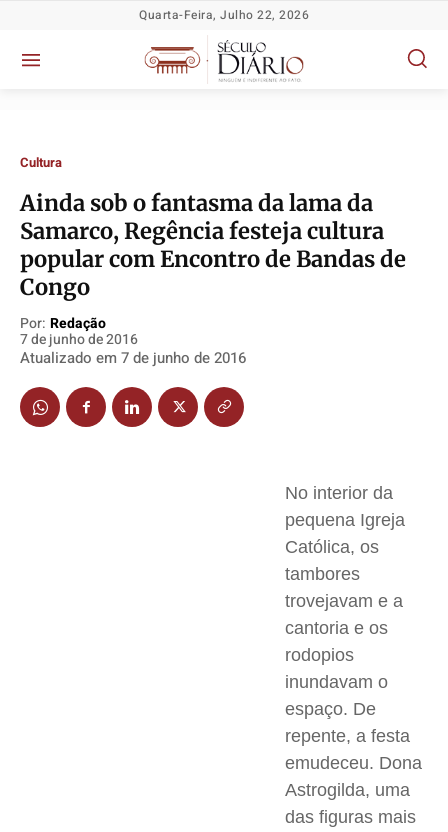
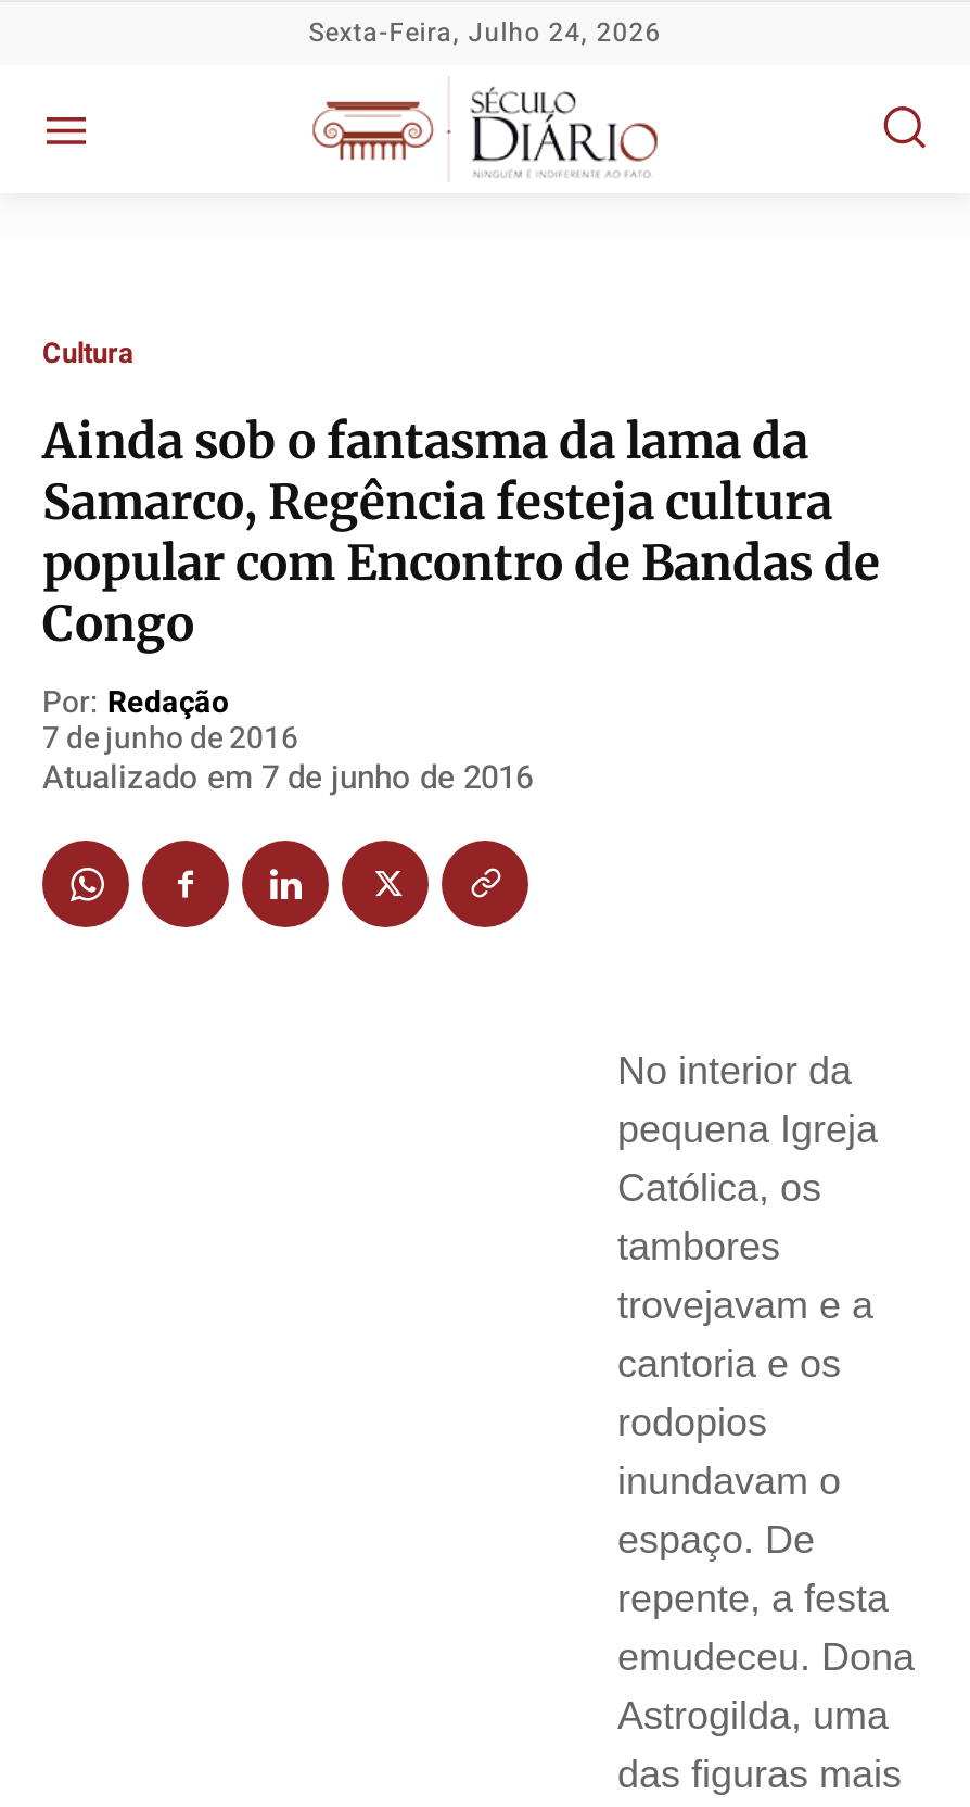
- Quarta-Feira, Julho 22, 2026
+ Sexta-Feira, Julho 24, 2026
